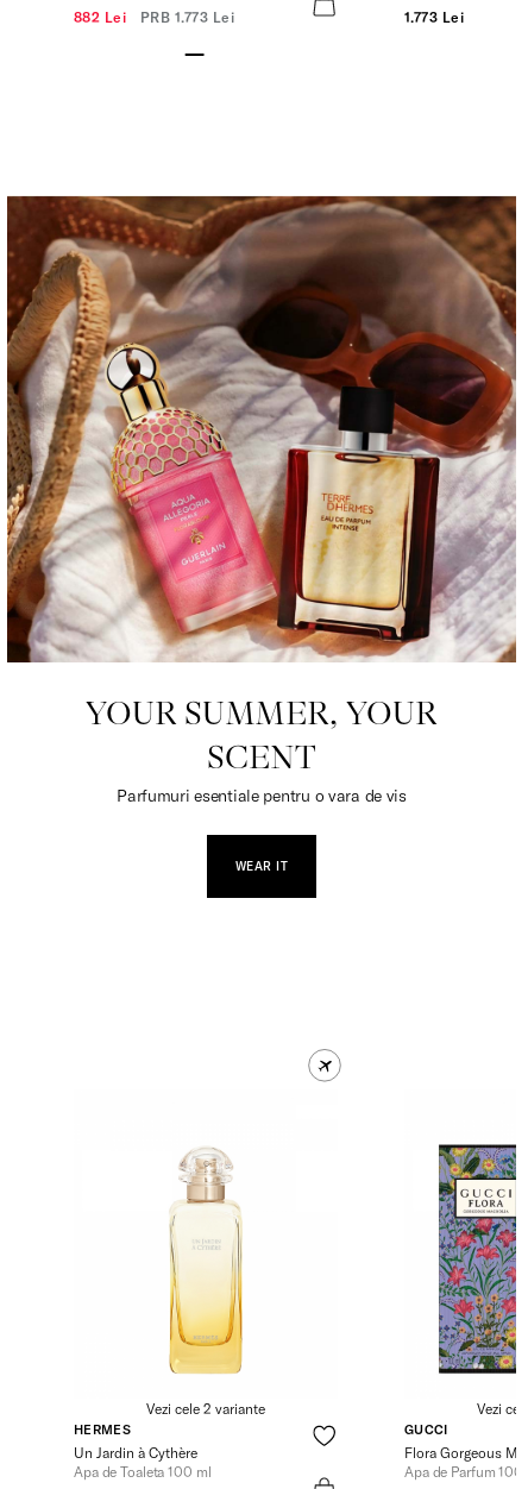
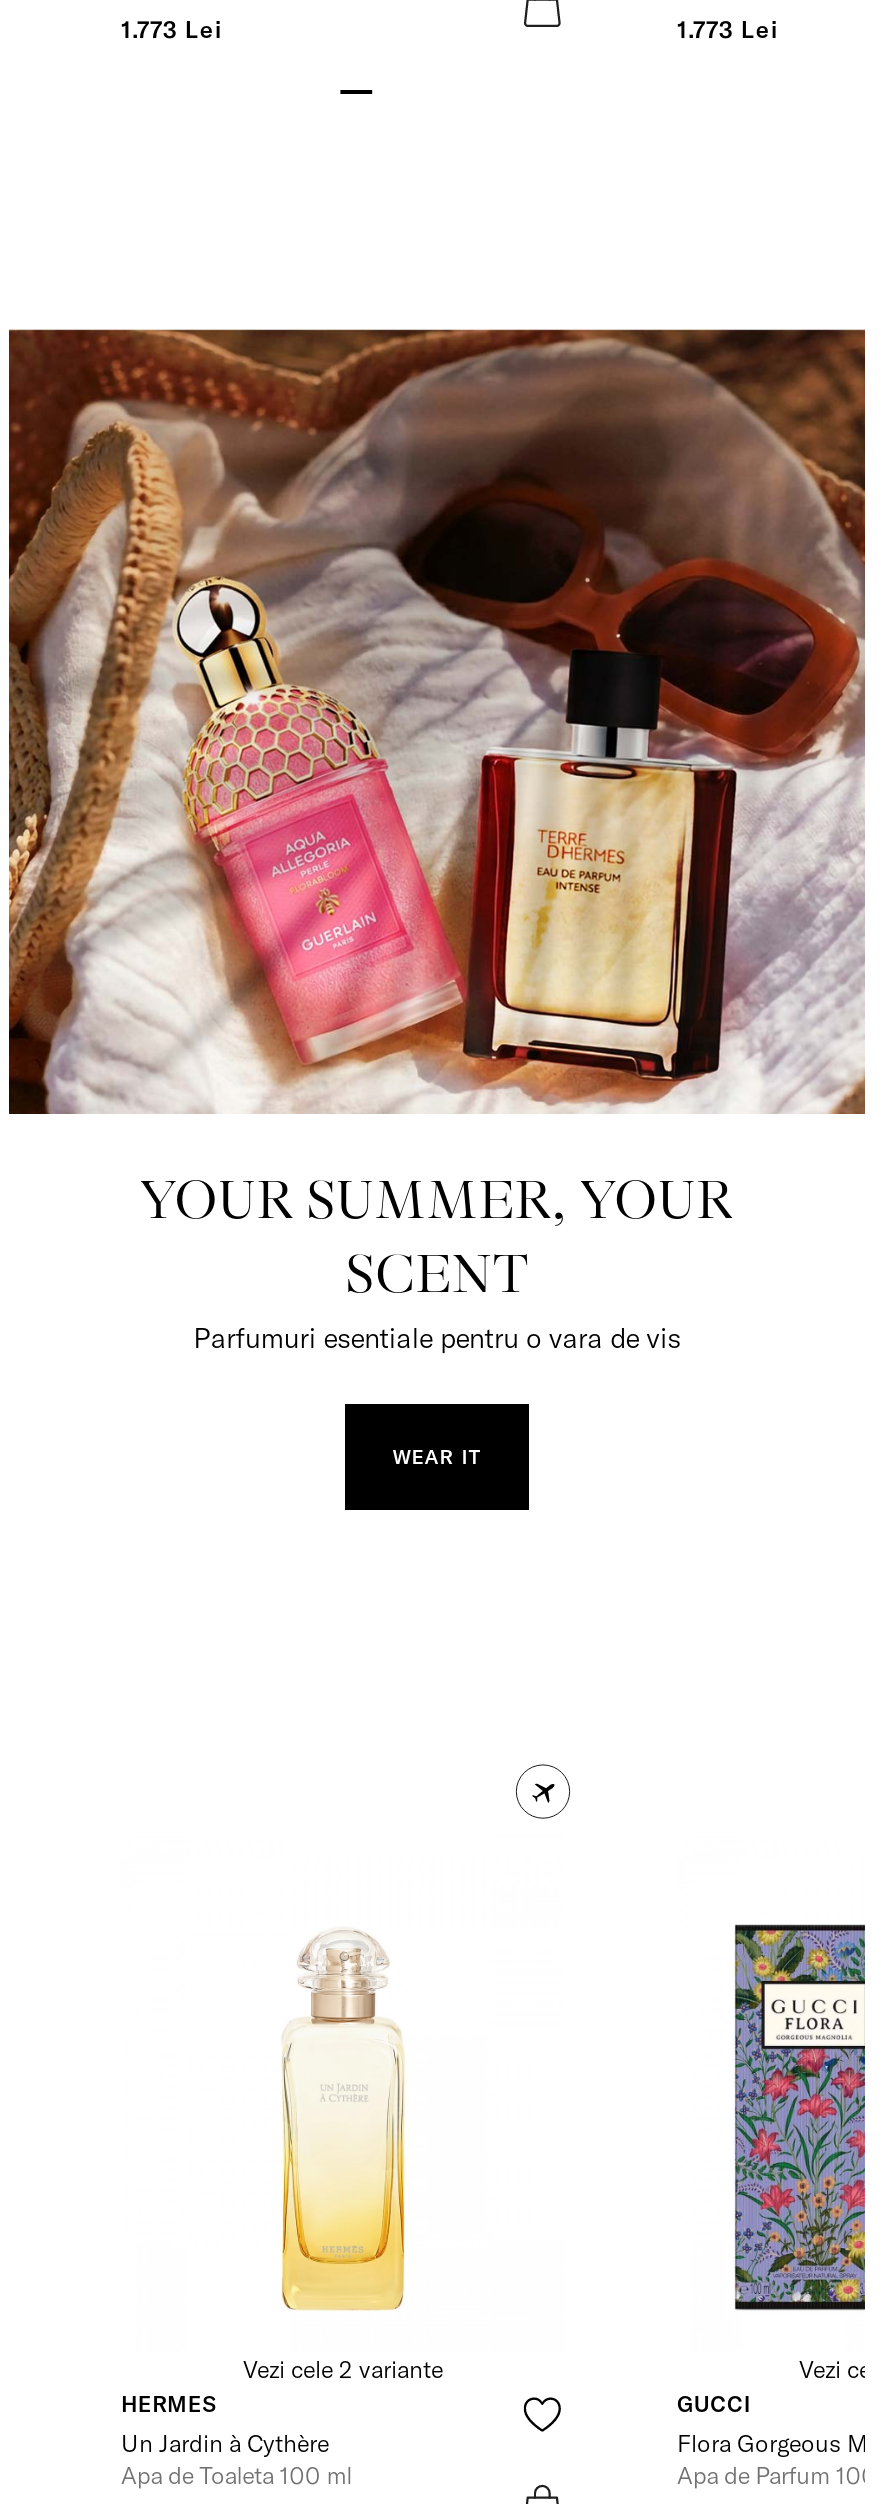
- 882 Lei PRB 1.773 Lei
+ 1.773 Lei
